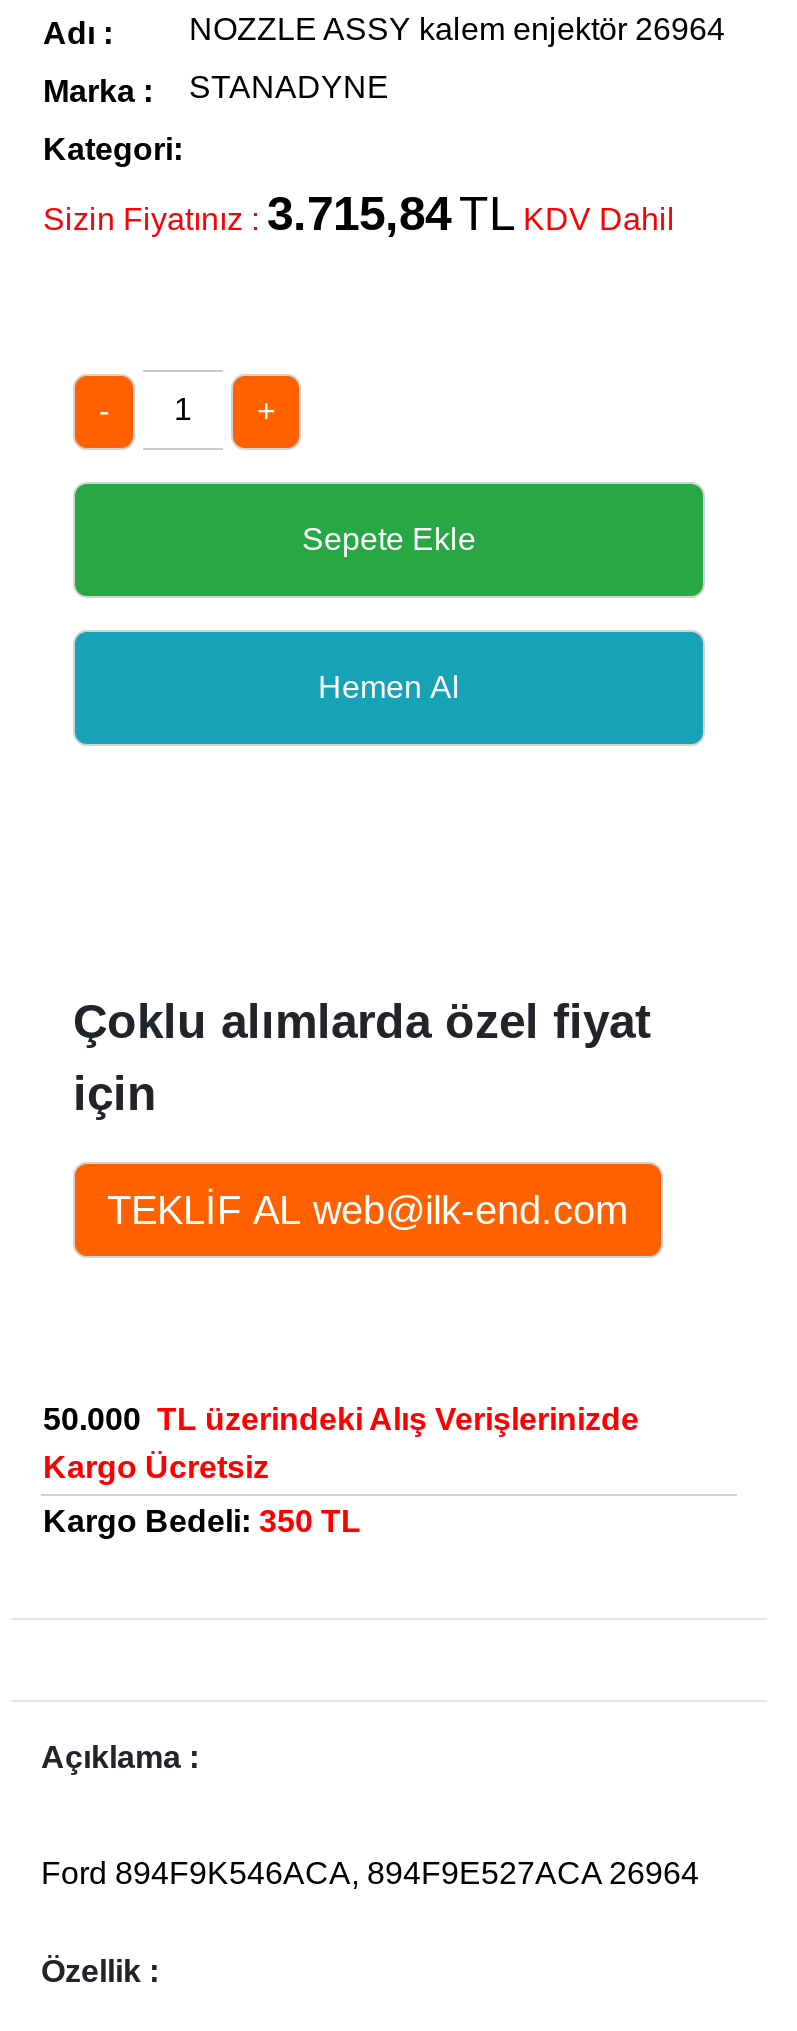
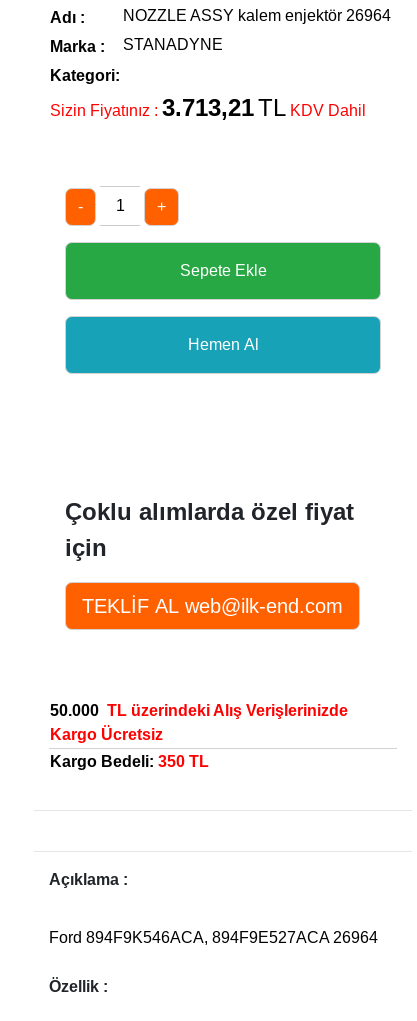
- Sizin Fiyatınız : 3.715,84 TL KDV Dahil
+ Sizin Fiyatınız : 3.713,21 TL KDV Dahil
